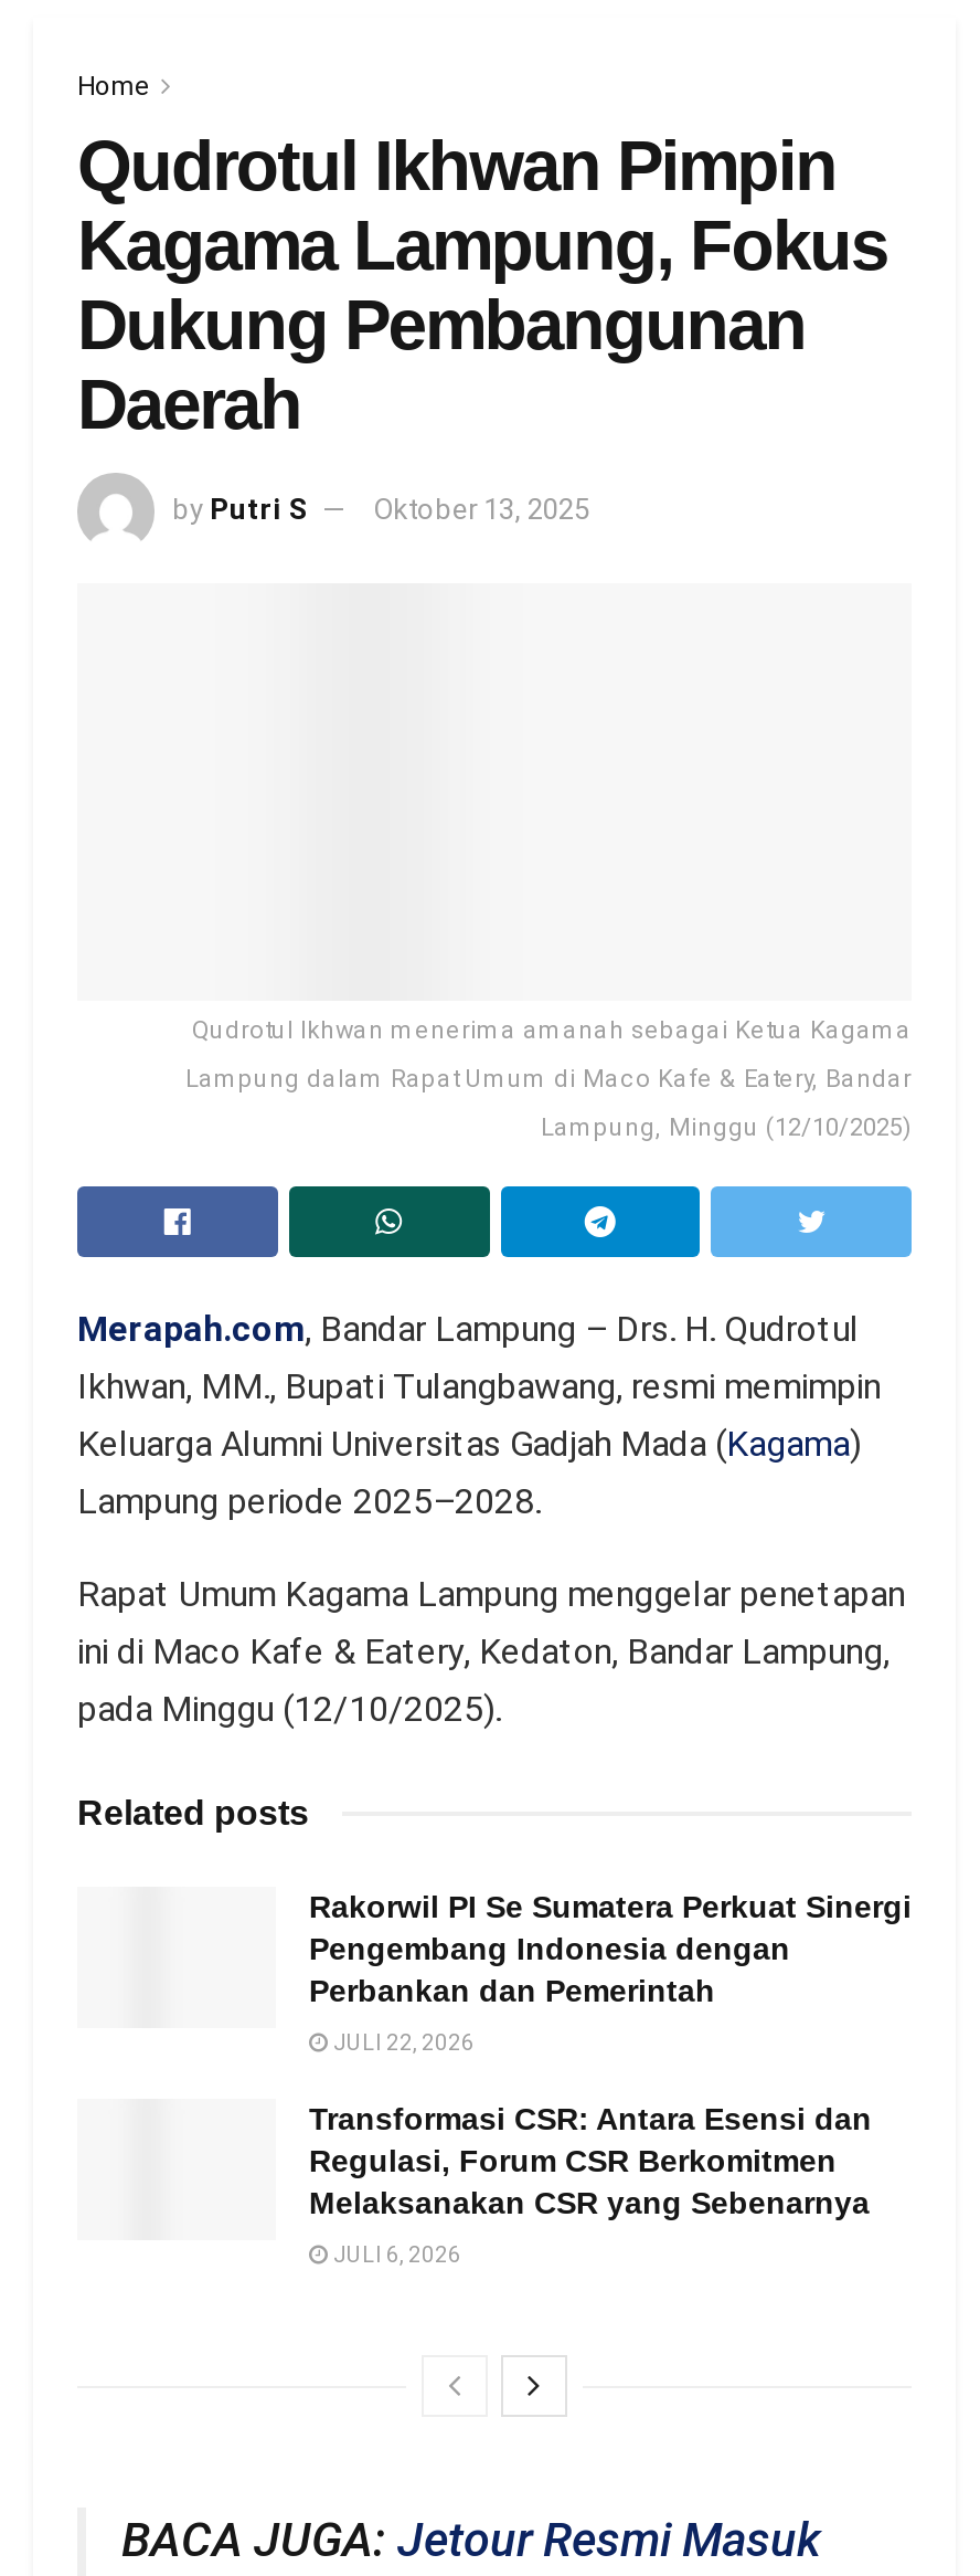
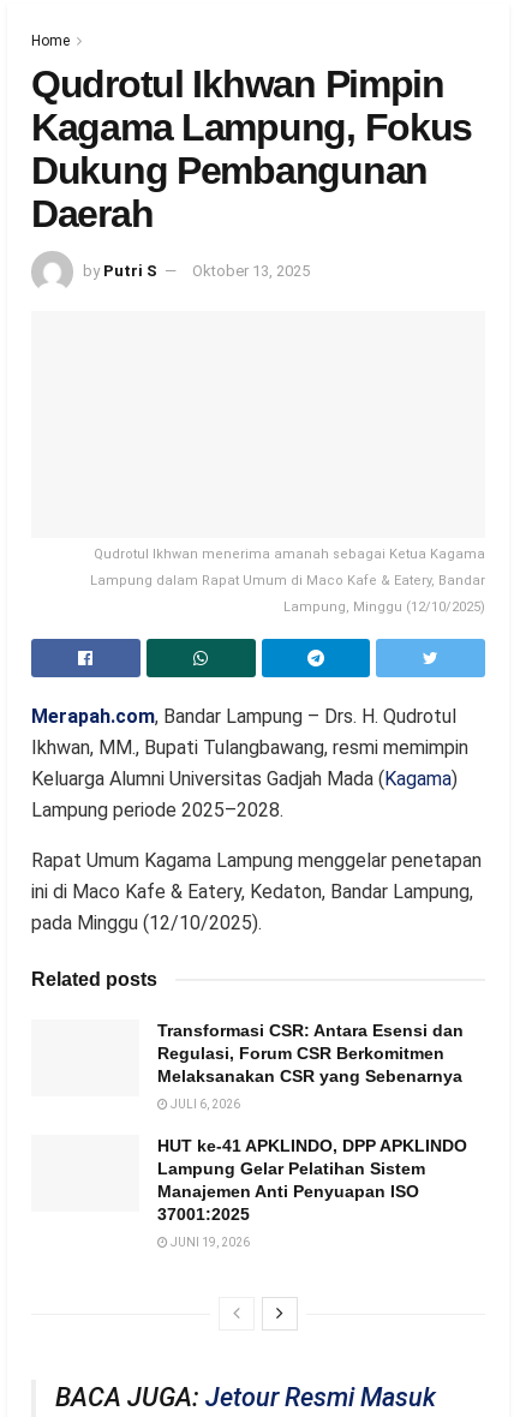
- Rakorwil PI Se Sumatera Perkuat Sinergi
- Pengembang Indonesia dengan
- Perbankan dan Pemerintah
- JULI 22, 2026

moved up: Transformasi CSR: Antara Esensi dan | Regulasi, Forum CSR Berkomitmen | Melaksanakan CSR yang Sebenarnya | JULI 6, 2026

+ HUT ke-41 APKLINDO, DPP APKLINDO
+ Lampung Gelar Pelatihan Sistem
+ Manajemen Anti Penyuapan ISO
+ 37001:2025
+ JUNI 19, 2026
